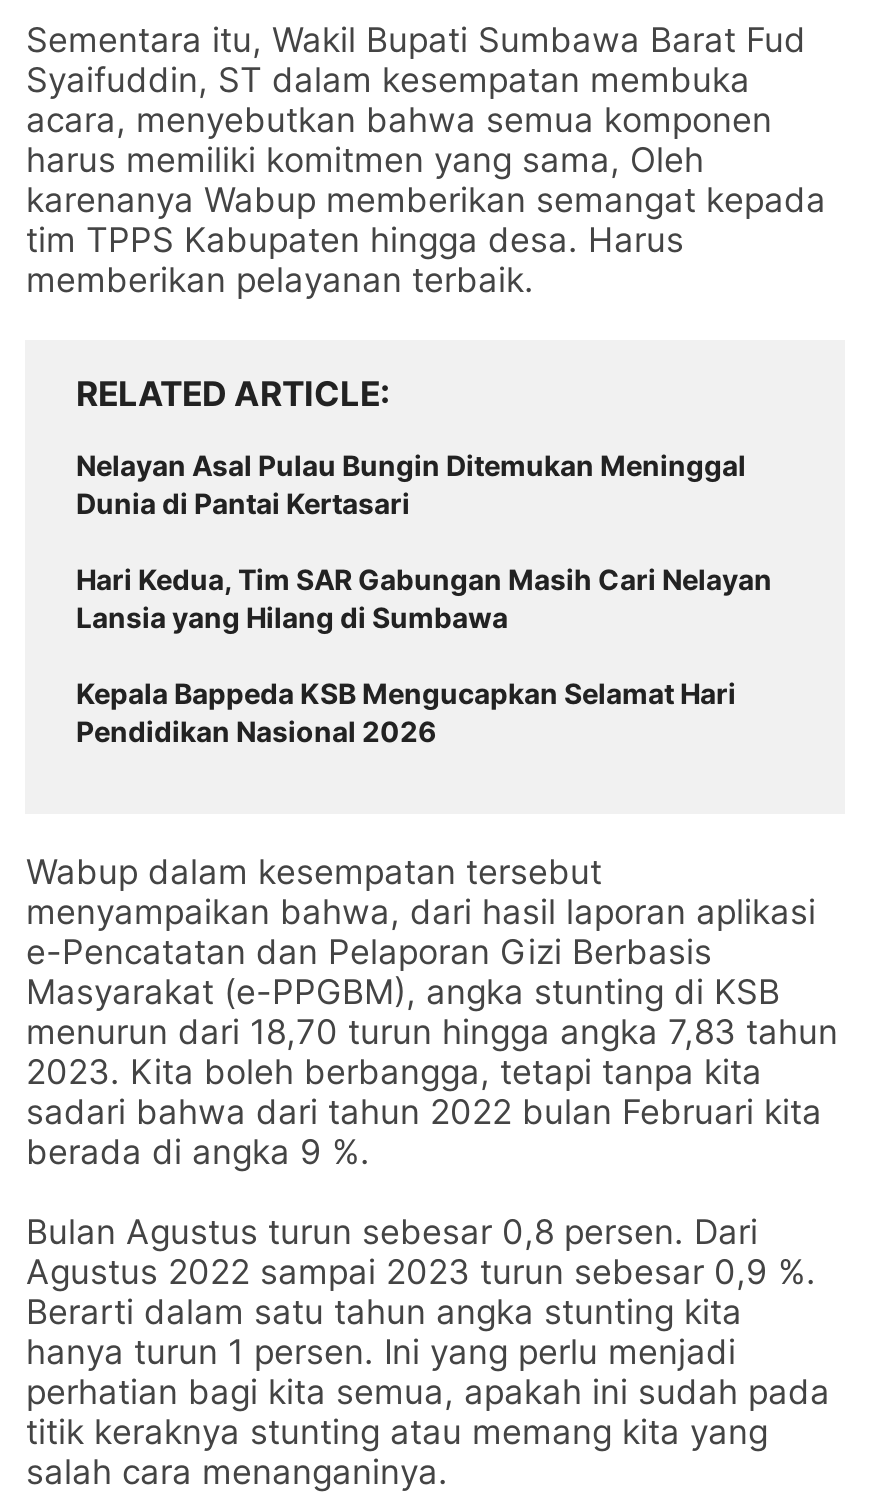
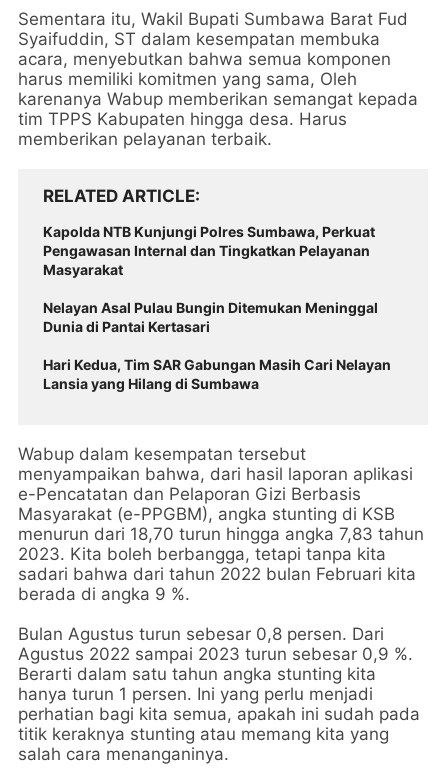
+ Kapolda NTB Kunjungi Polres Sumbawa, Perkuat
+ Pengawasan Internal dan Tingkatkan Pelayanan
+ Masyarakat

moved down: Nelayan Asal Pulau Bungin Ditemukan Meninggal | Dunia di Pantai Kertasari | Hari Kedua, Tim SAR Gabungan Masih Cari Nelayan | Lansia yang Hilang di Sumbawa

- Kepala Bappeda KSB Mengucapkan Selamat Hari
- Pendidikan Nasional 2026
